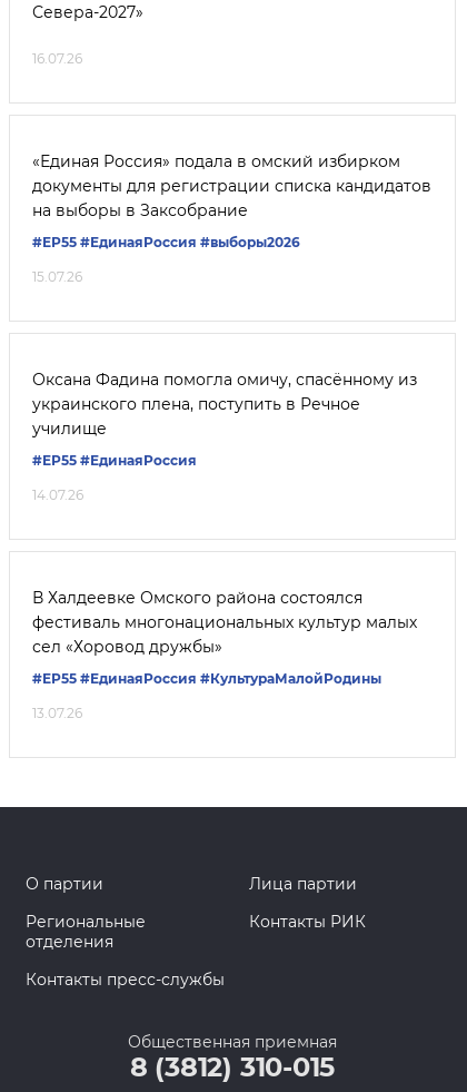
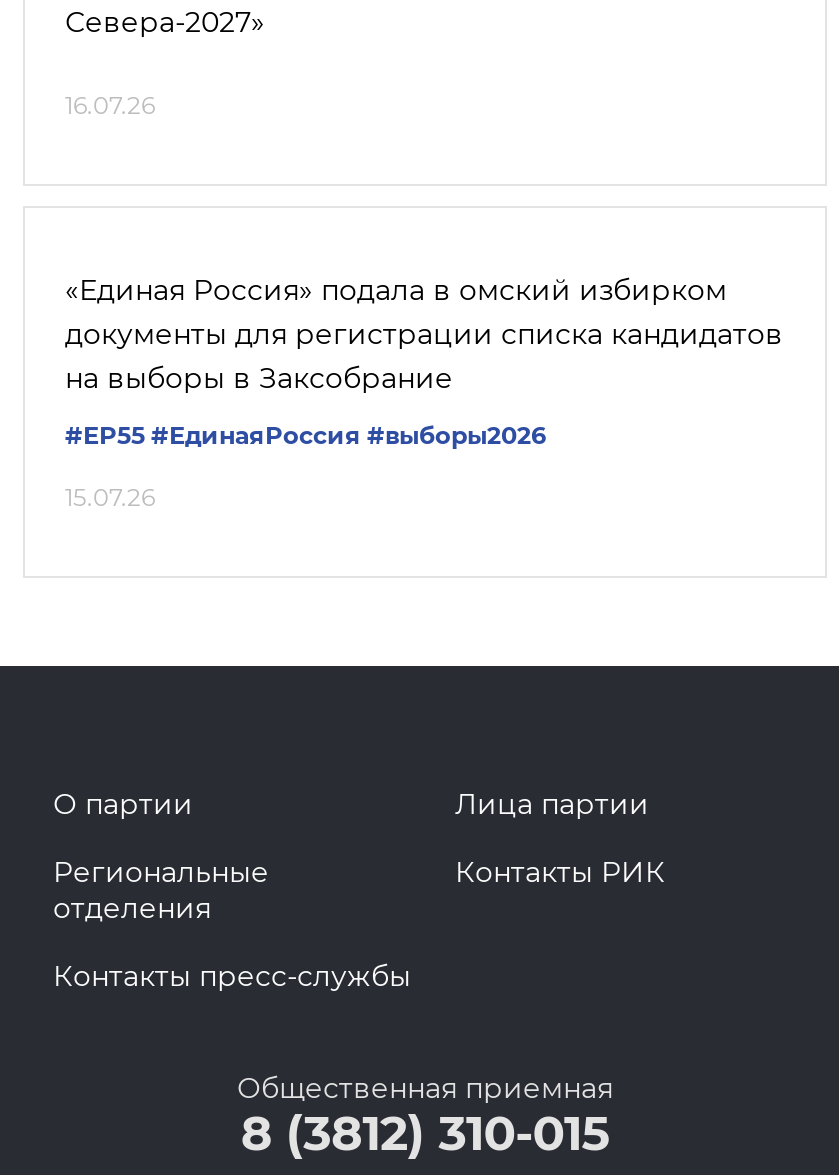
- Оксана Фадина помогла омичу, спасённому из
- украинского плена, поступить в Речное
- училище
- #ЕР55 #ЕдинаяРоссия
- 14.07.26

- В Халдеевке Омского района состоялся
- фестиваль многонациональных культур малых
- сел «Хоровод дружбы»
- #ЕР55 #ЕдинаяРоссия #КультураМалойРодины
- 13.07.26
